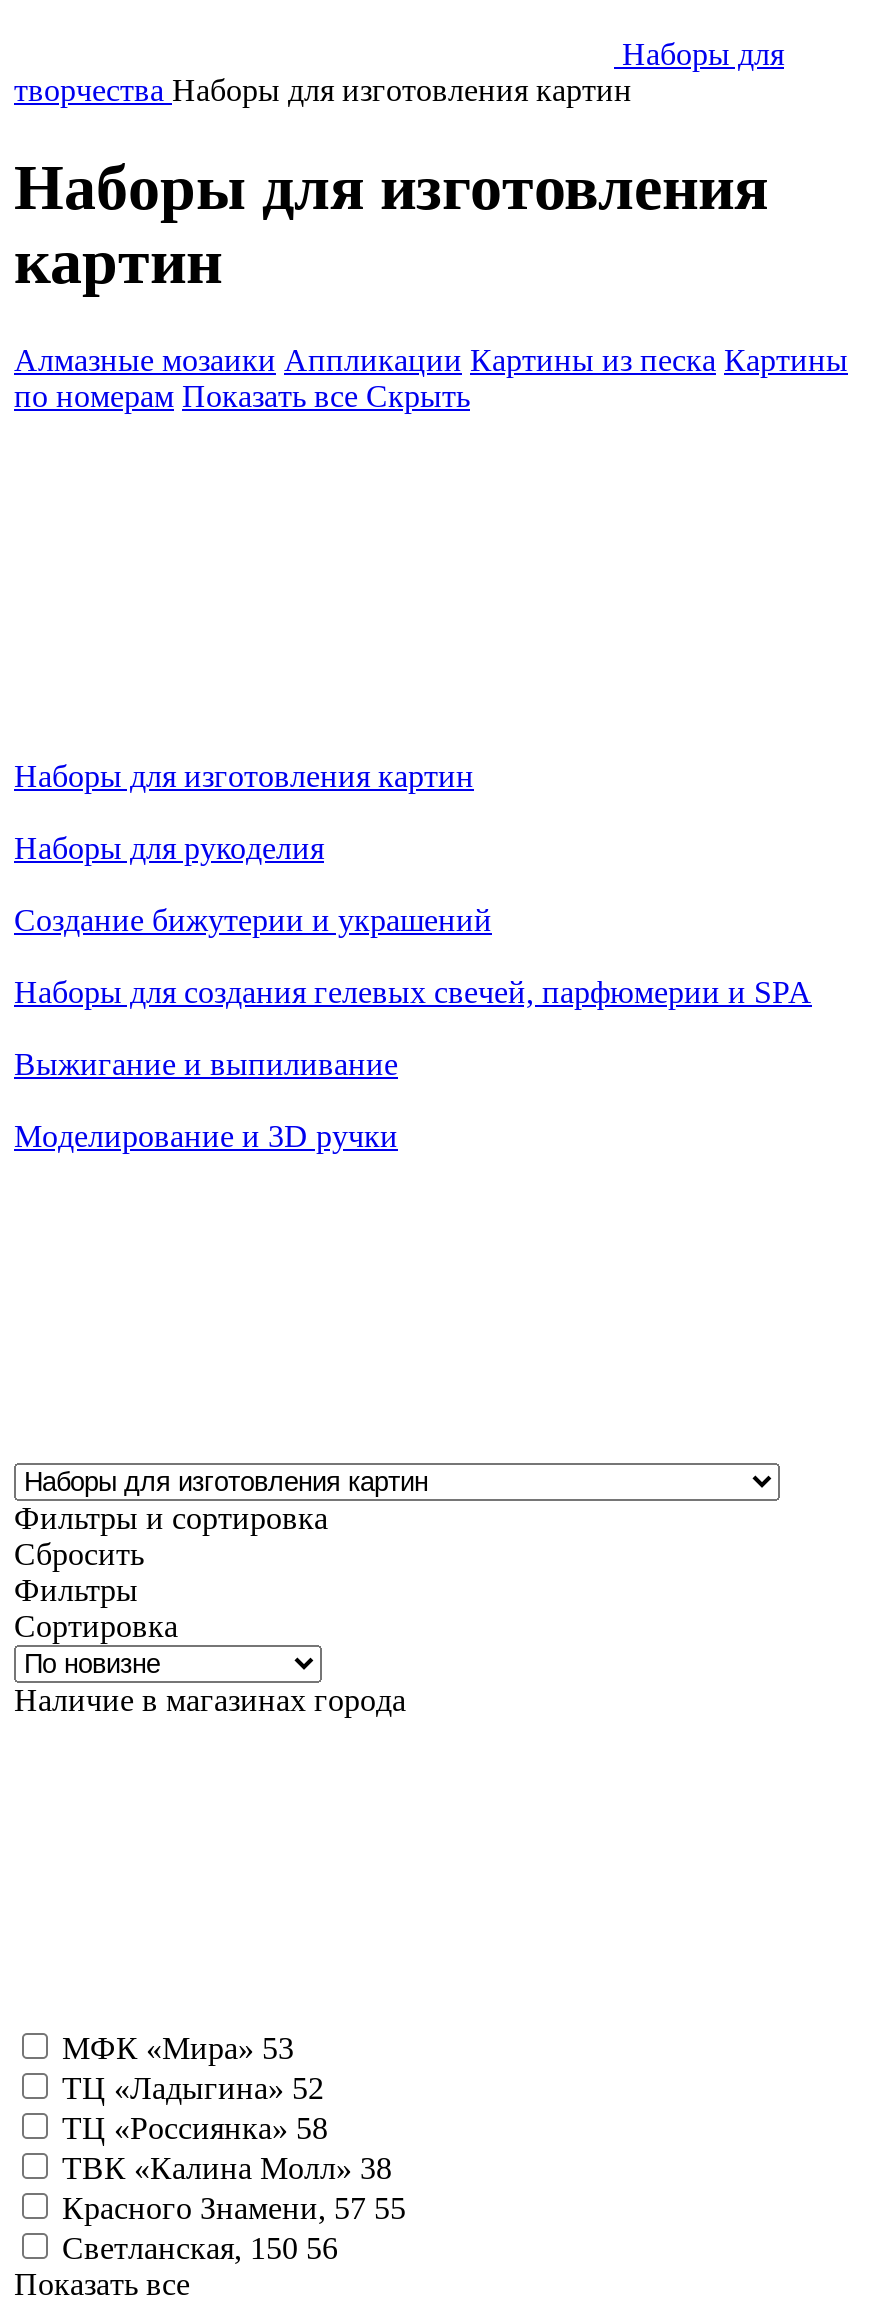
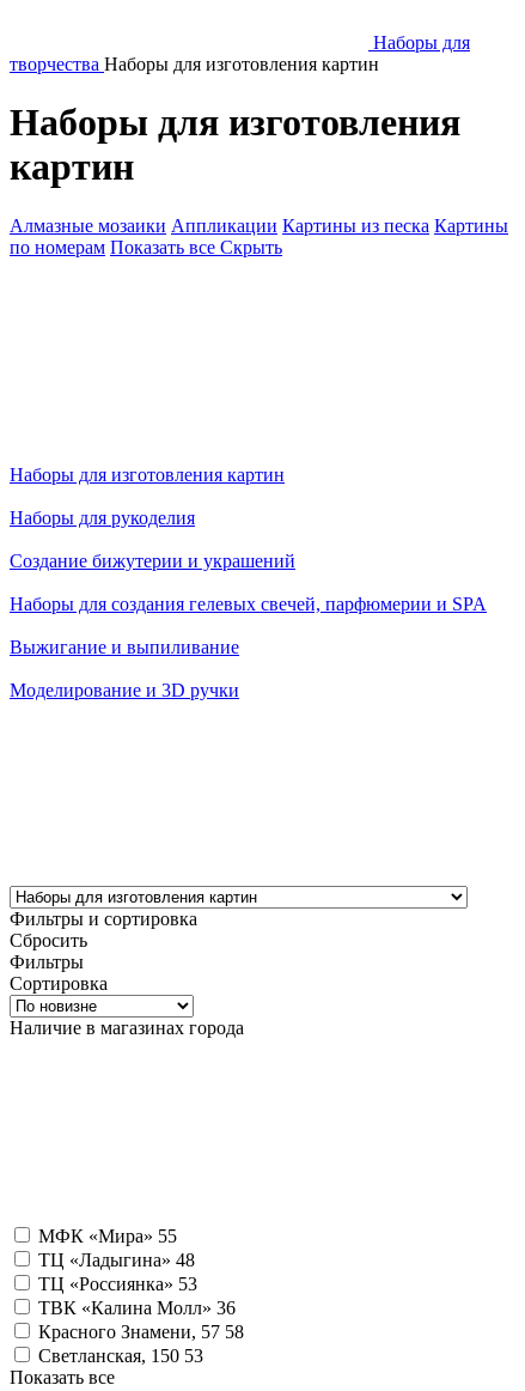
- МФК «Мира» 53
+ МФК «Мира» 55

- ТЦ «Ладыгина» 52
+ ТЦ «Ладыгина» 48

- ТЦ «Россиянка» 58
+ ТЦ «Россиянка» 53

- ТВК «Калина Молл» 38
+ ТВК «Калина Молл» 36

- Красного Знамени, 57 55
+ Красного Знамени, 57 58

- Светланская, 150 56
+ Светланская, 150 53
